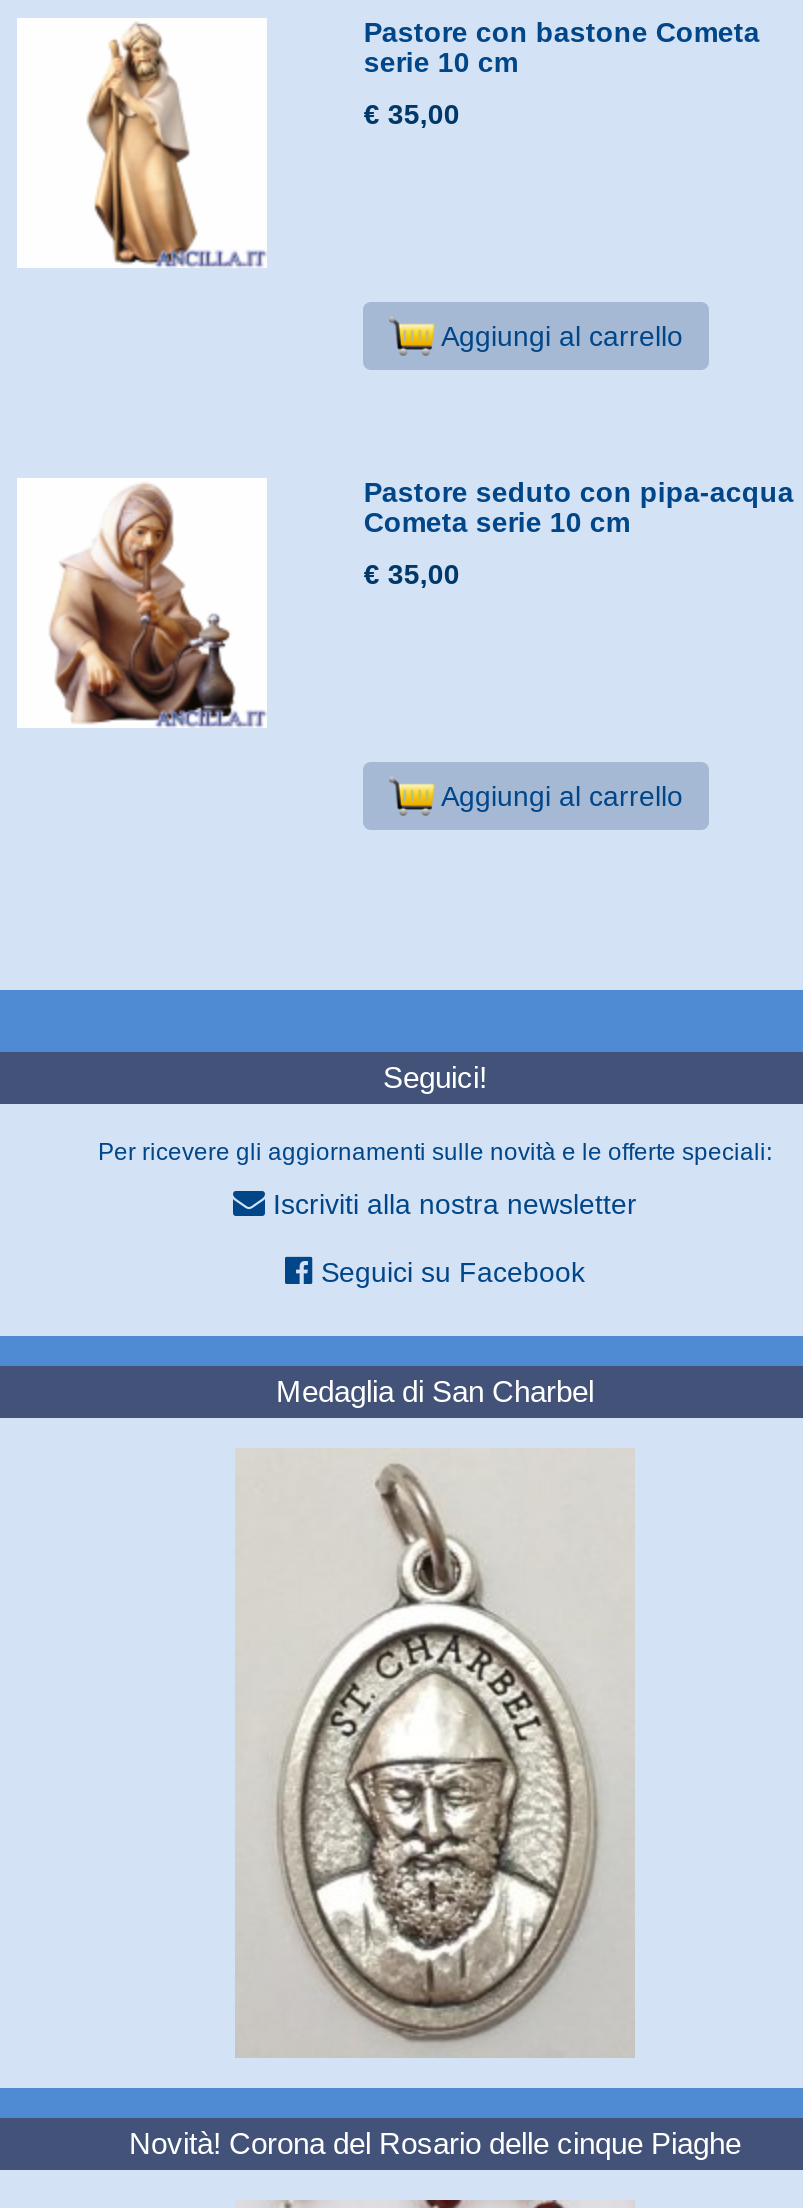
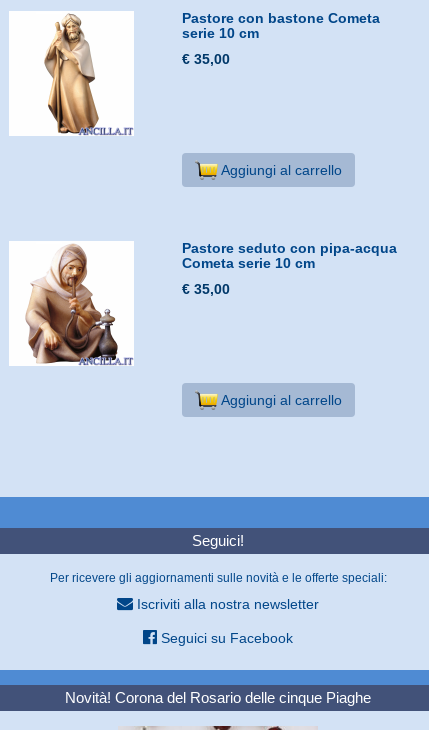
- Medaglia di San Charbel

- [image]
